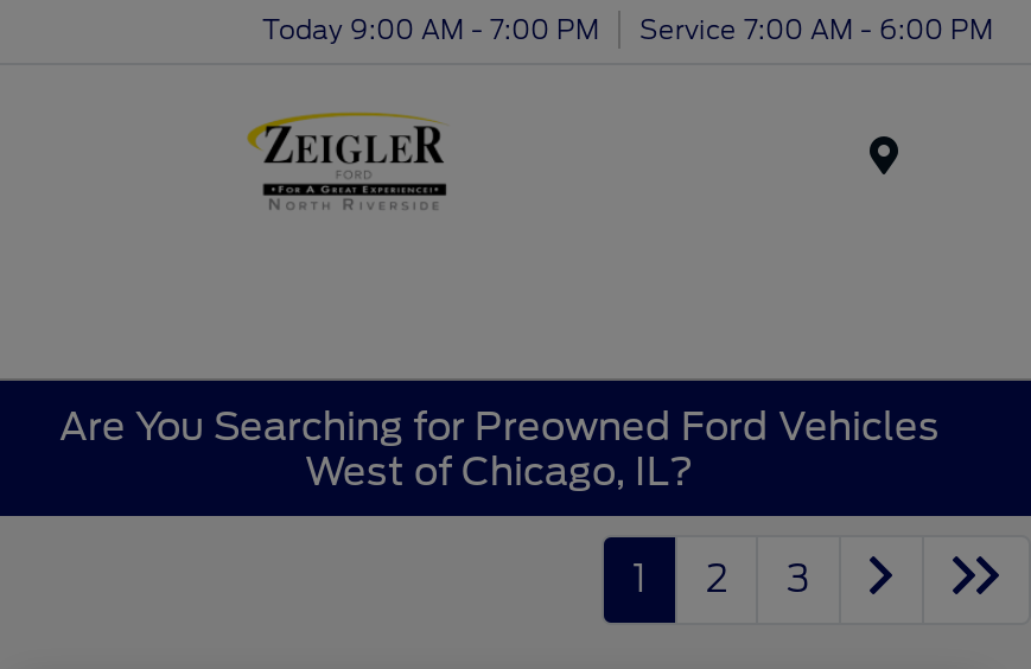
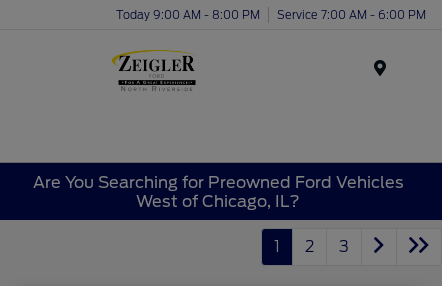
- Today 9:00 AM - 7:00 PM Service 7:00 AM - 6:00 PM
+ Today 9:00 AM - 8:00 PM Service 7:00 AM - 6:00 PM
